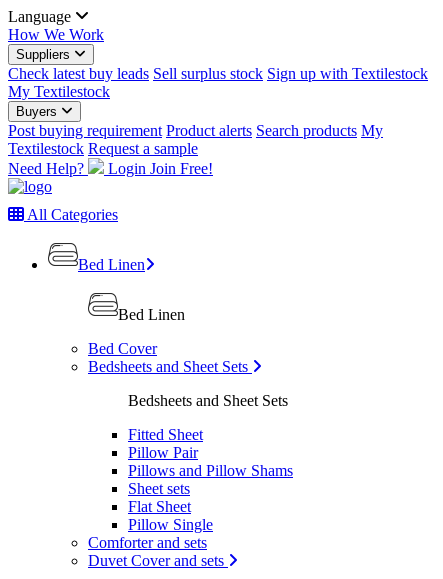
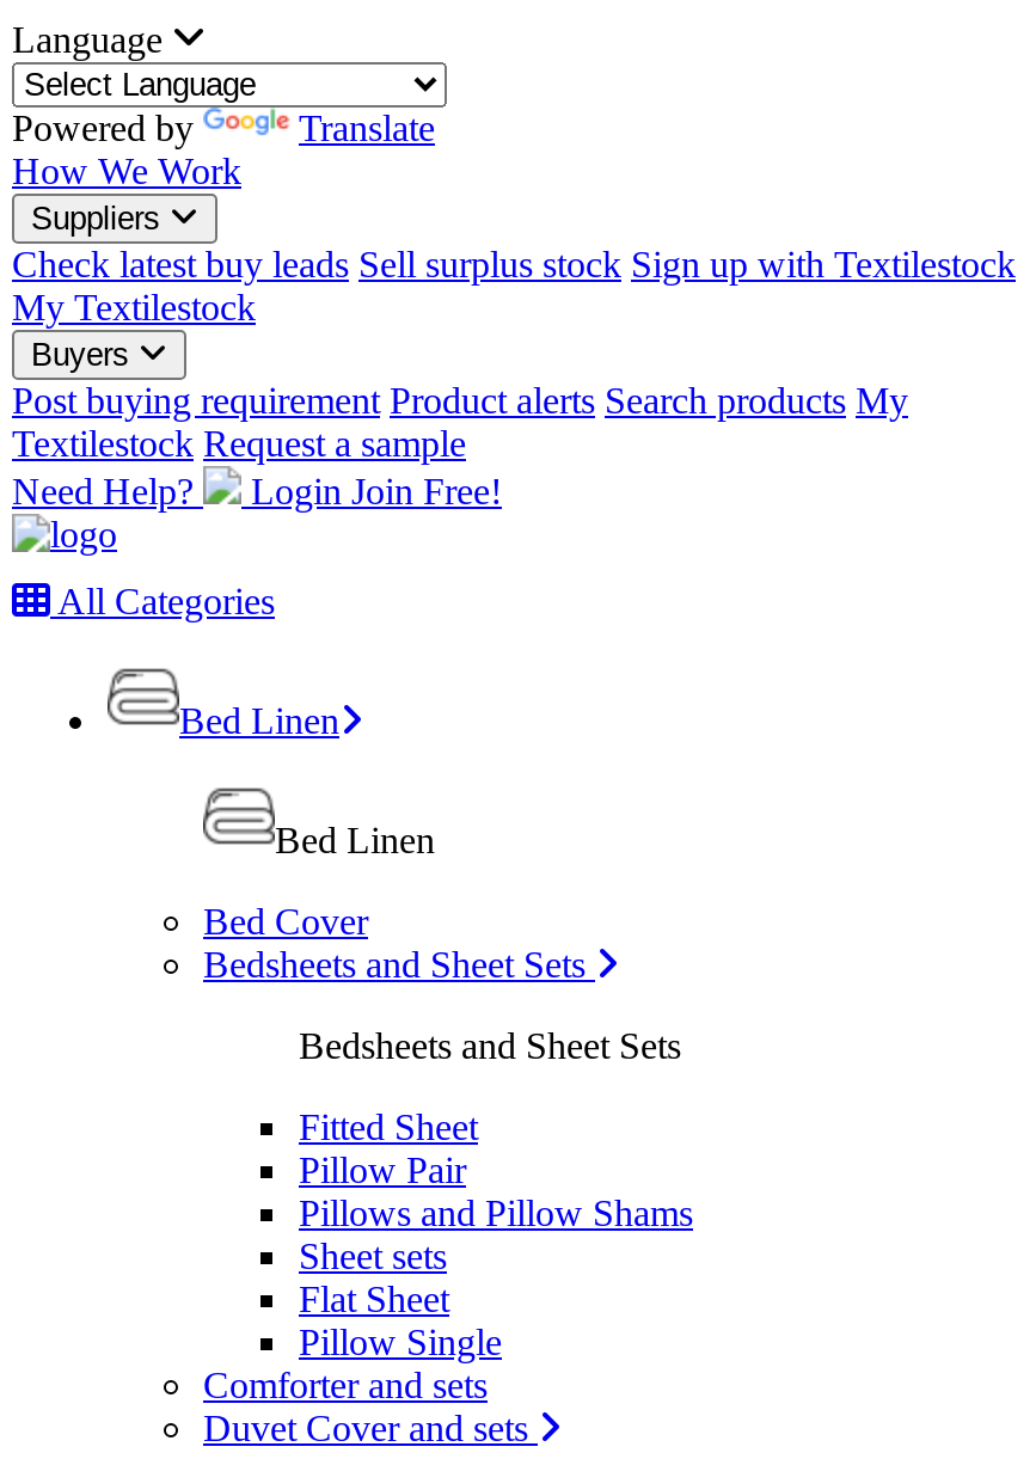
+ Powered by
+ Translate
